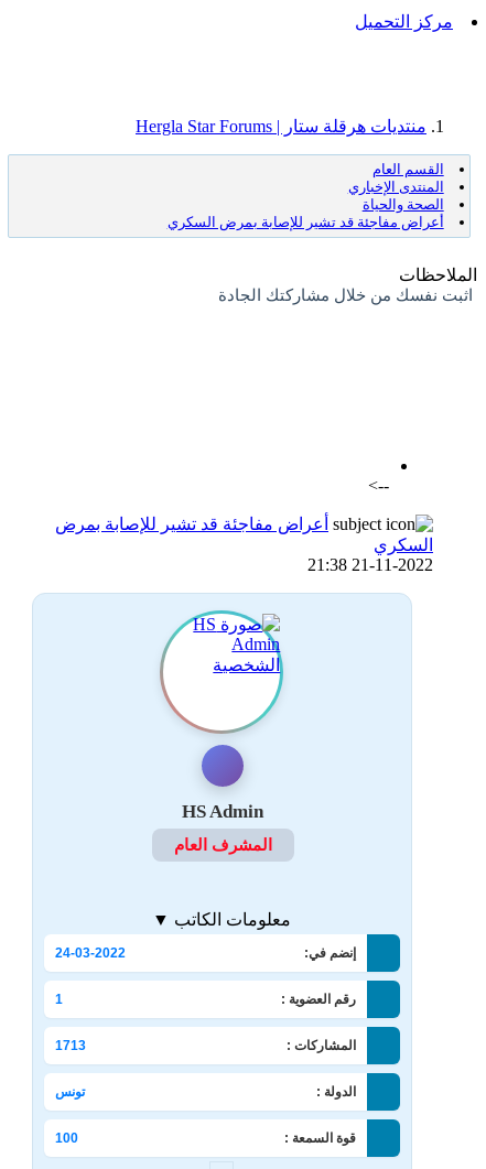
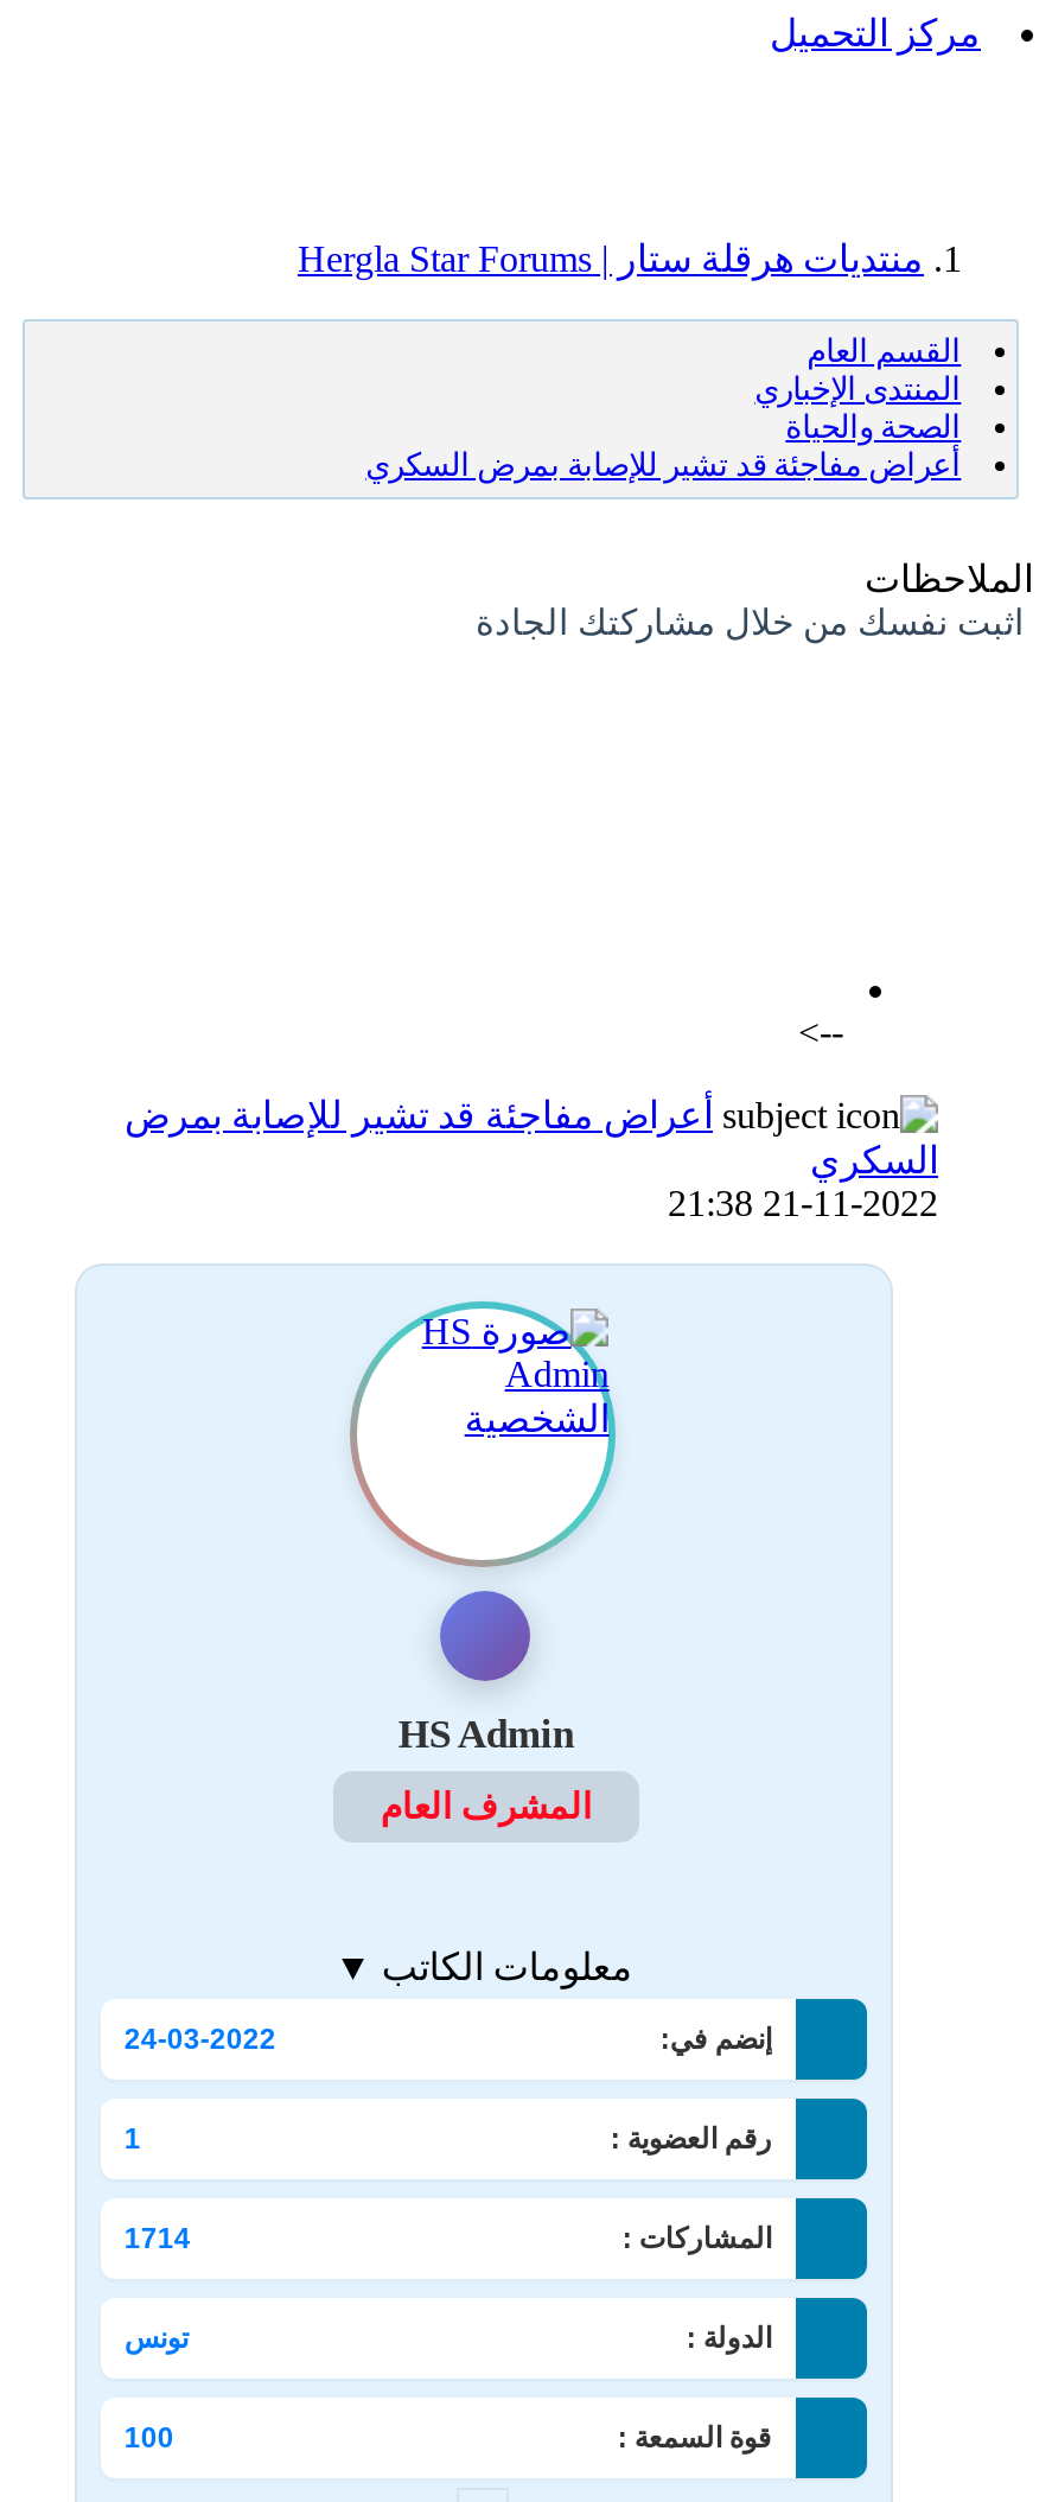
- 1713
+ 1714
